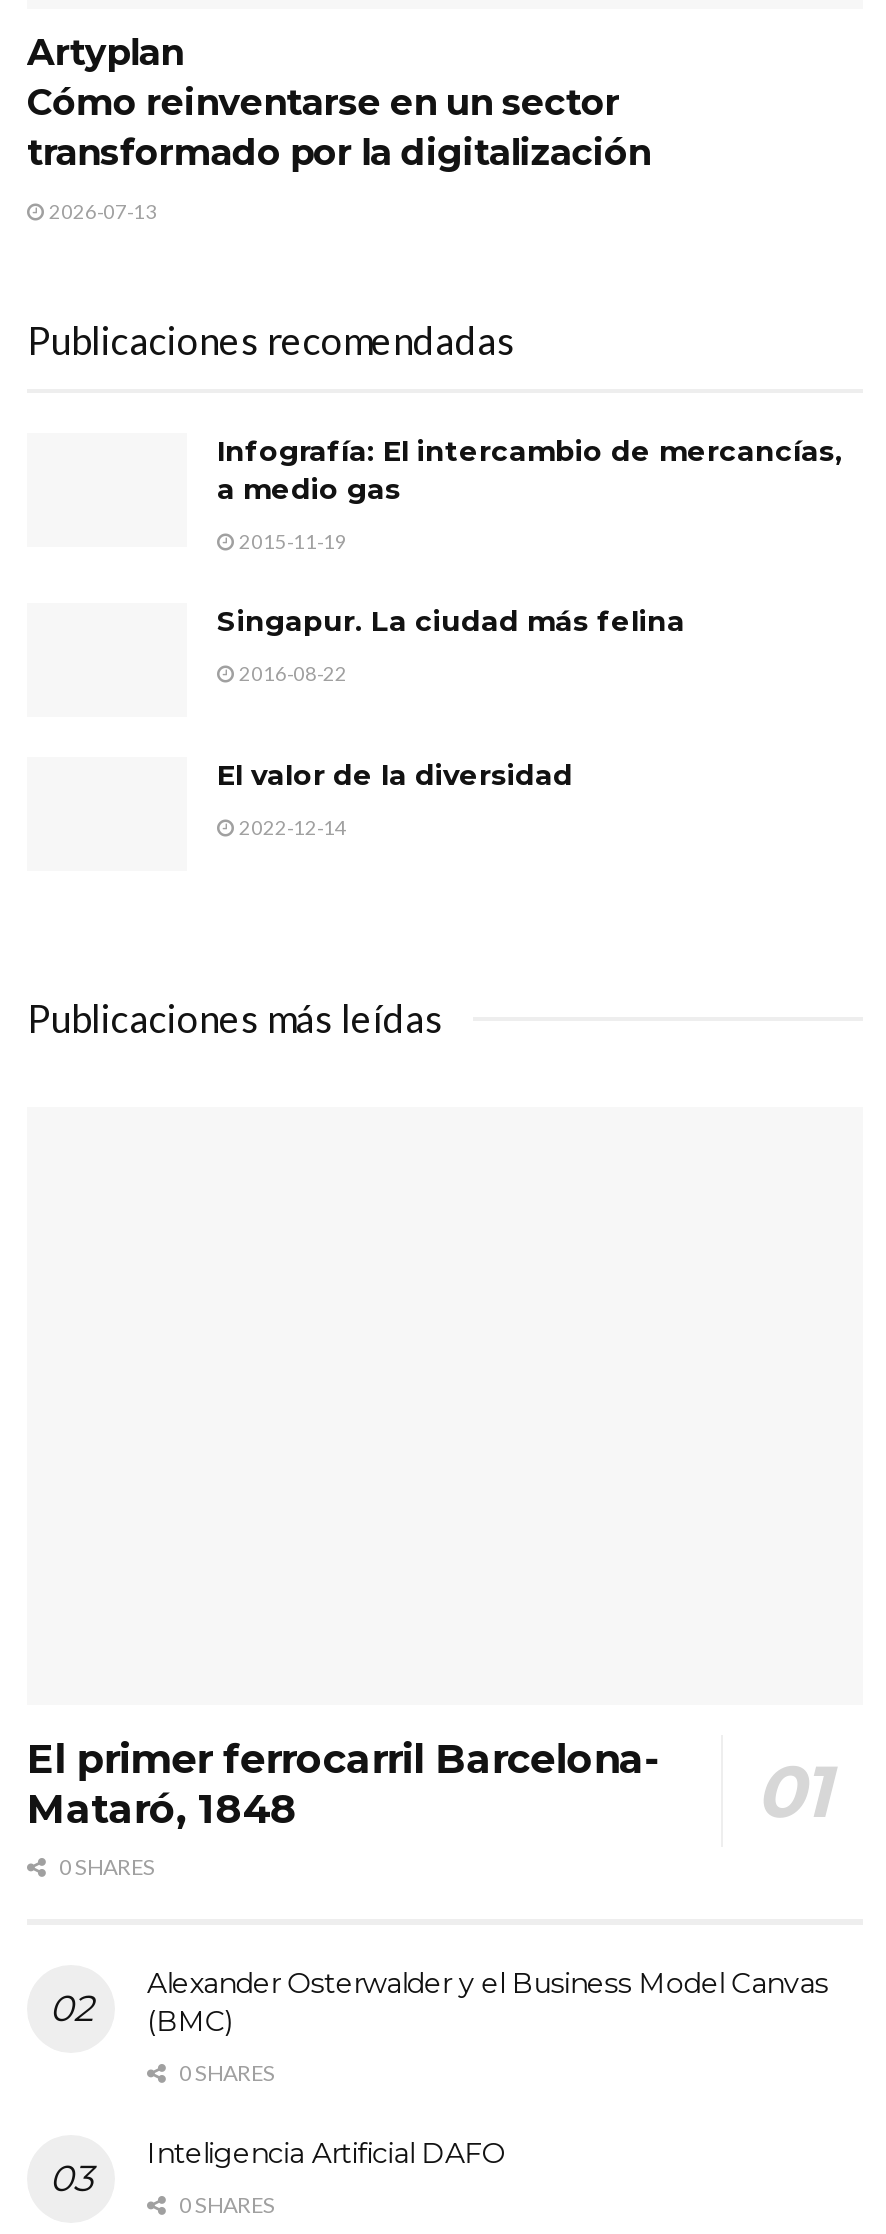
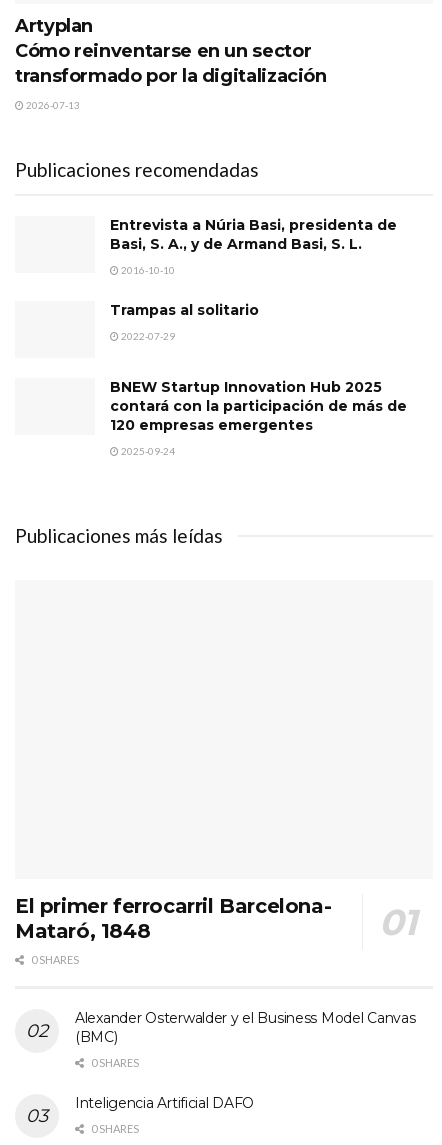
- Infografía: El intercambio de mercancías,
- a medio gas
+ Entrevista a Núria Basi, presidenta de
+ Basi, S. A., y de Armand Basi, S. L.

- 2015-11-19
+ 2016-10-10

- Singapur. La ciudad más felina
+ Trampas al solitario

- 2016-08-22
+ 2022-07-29

- El valor de la diversidad
+ BNEW Startup Innovation Hub 2025
+ contará con la participación de más de
+ 120 empresas emergentes

- 2022-12-14
+ 2025-09-24
